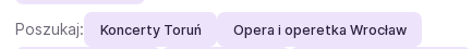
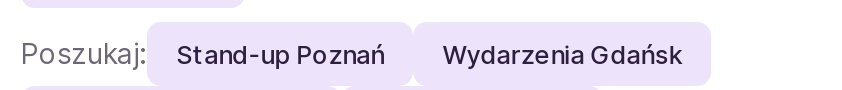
- Koncerty Toruń
- Opera i operetka Wrocław
+ Stand-up Poznań
+ Wydarzenia Gdańsk
